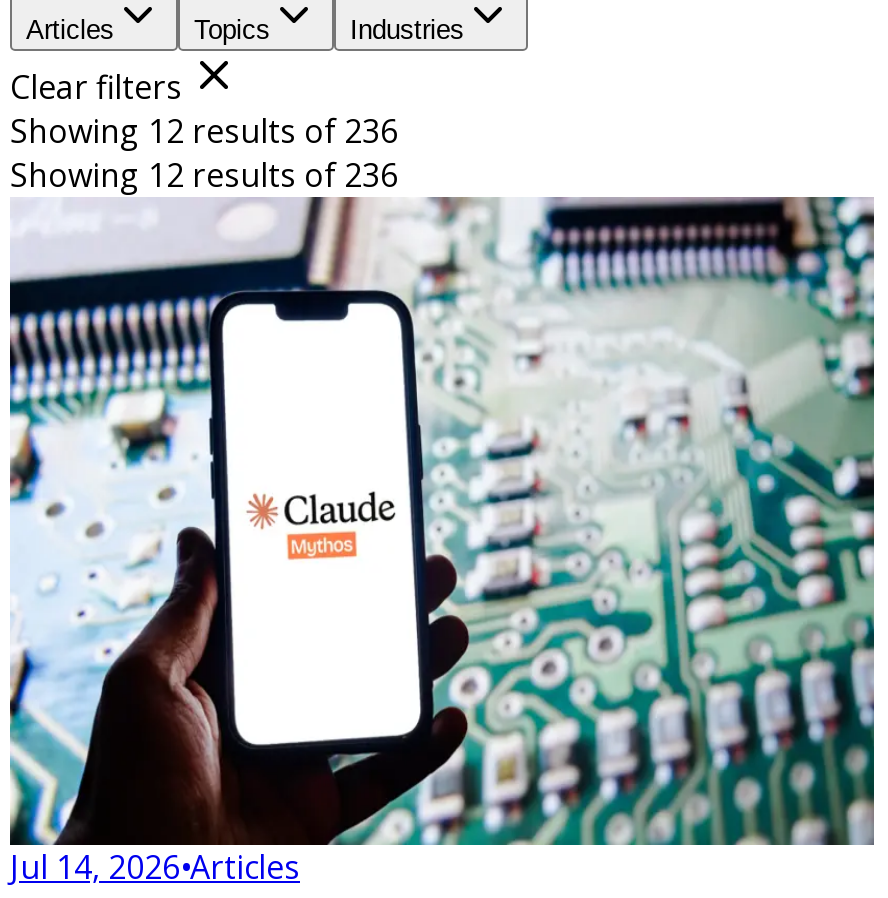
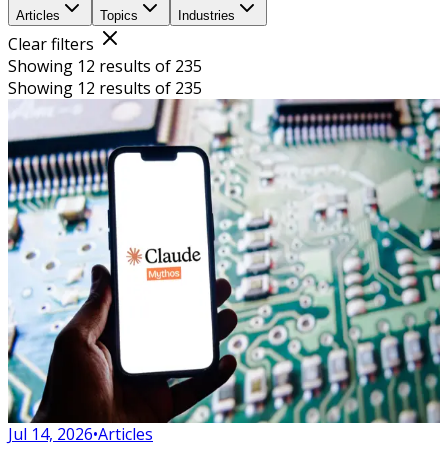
- Showing 12 results of 236
+ Showing 12 results of 235

- Showing 12 results of 236
+ Showing 12 results of 235
